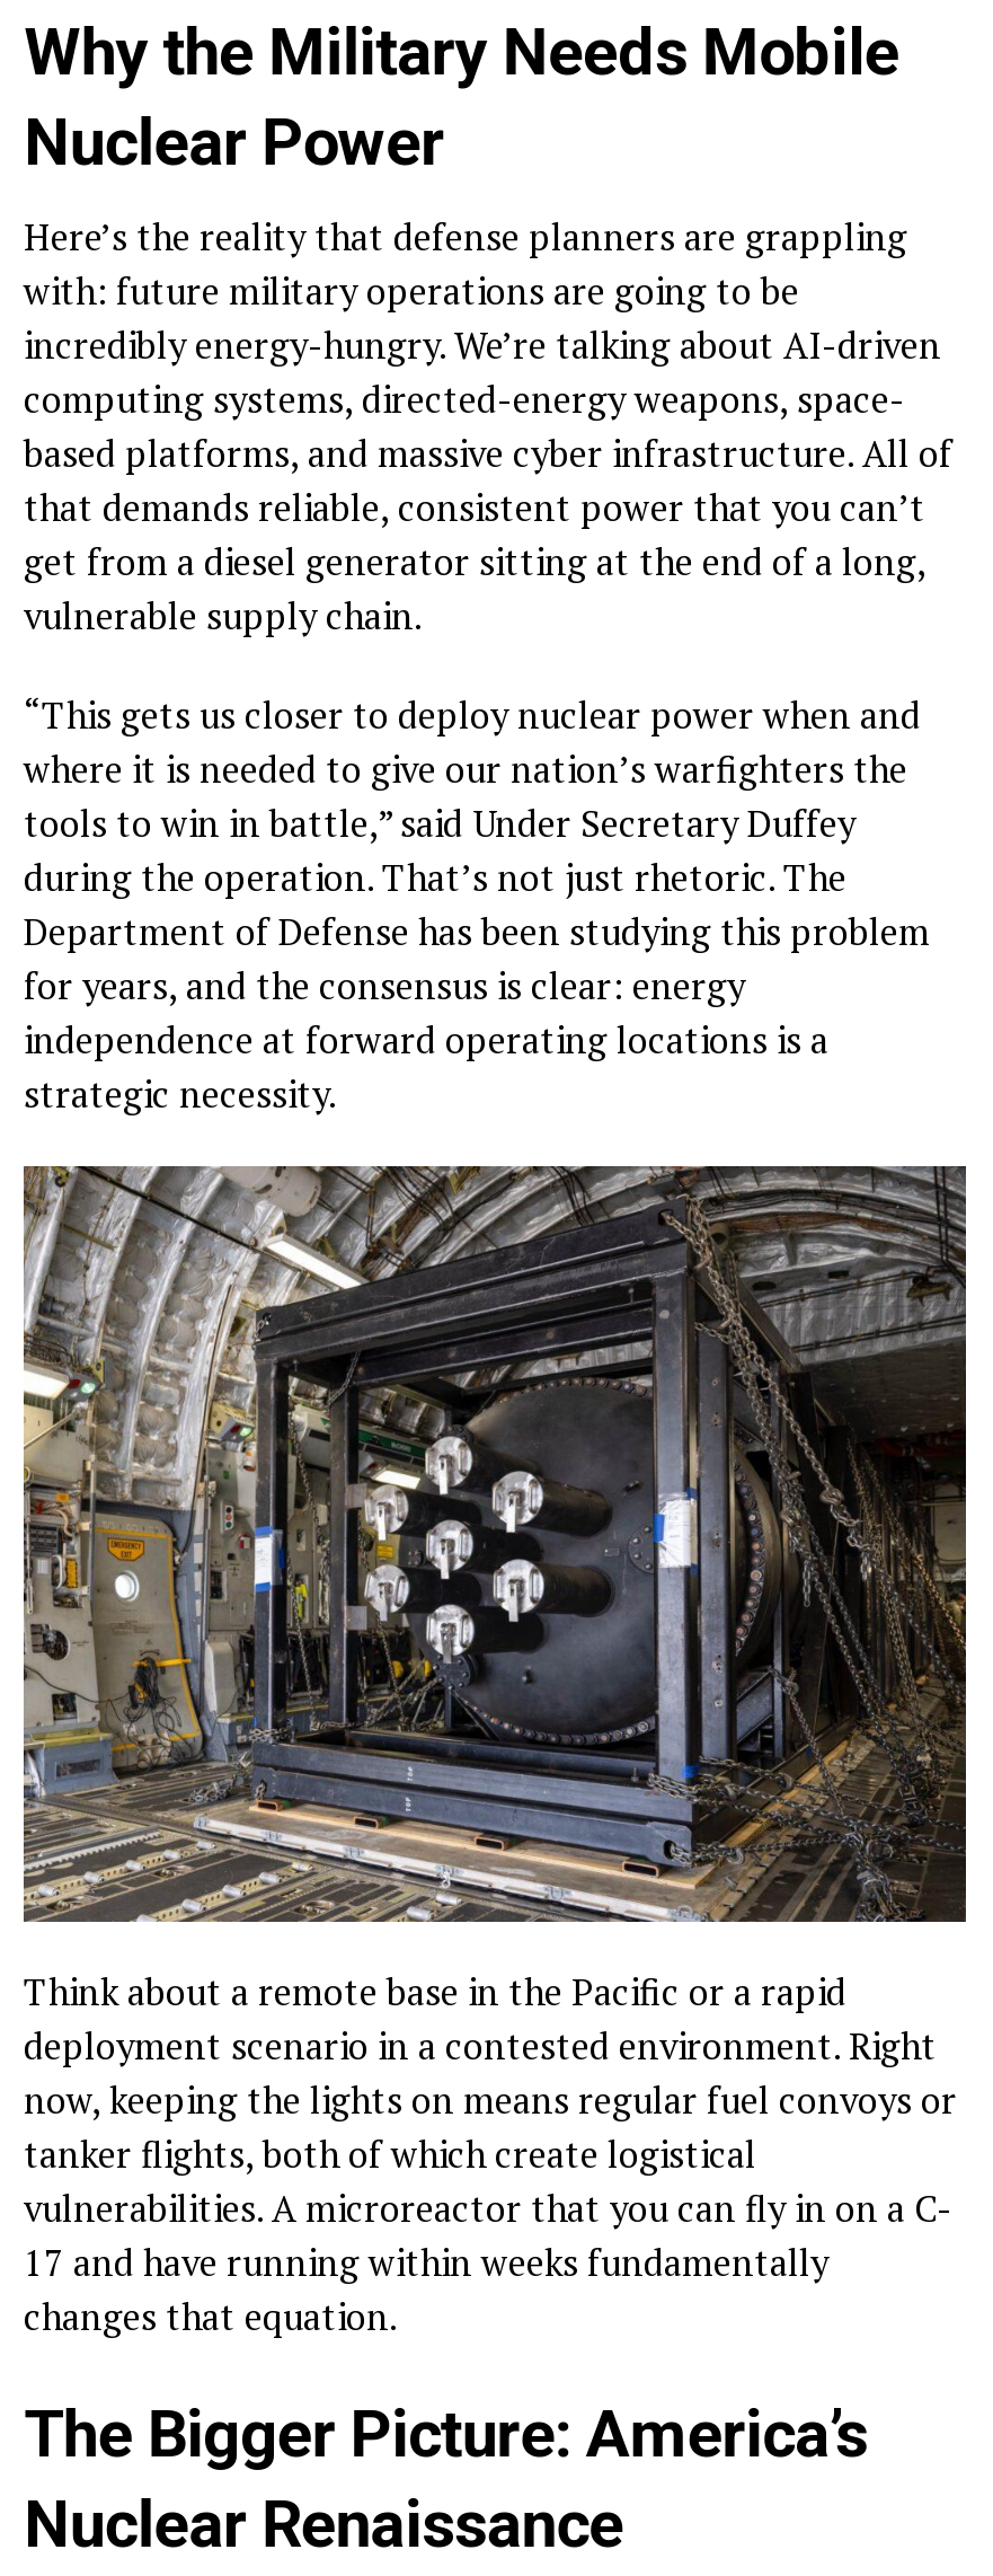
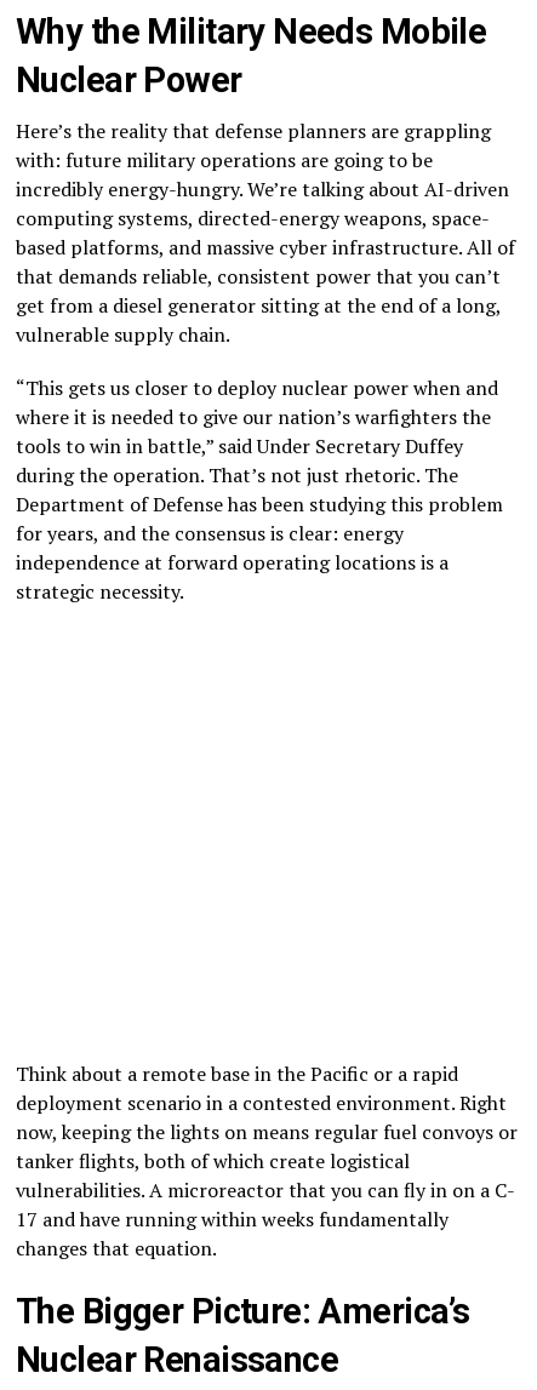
- [image]
